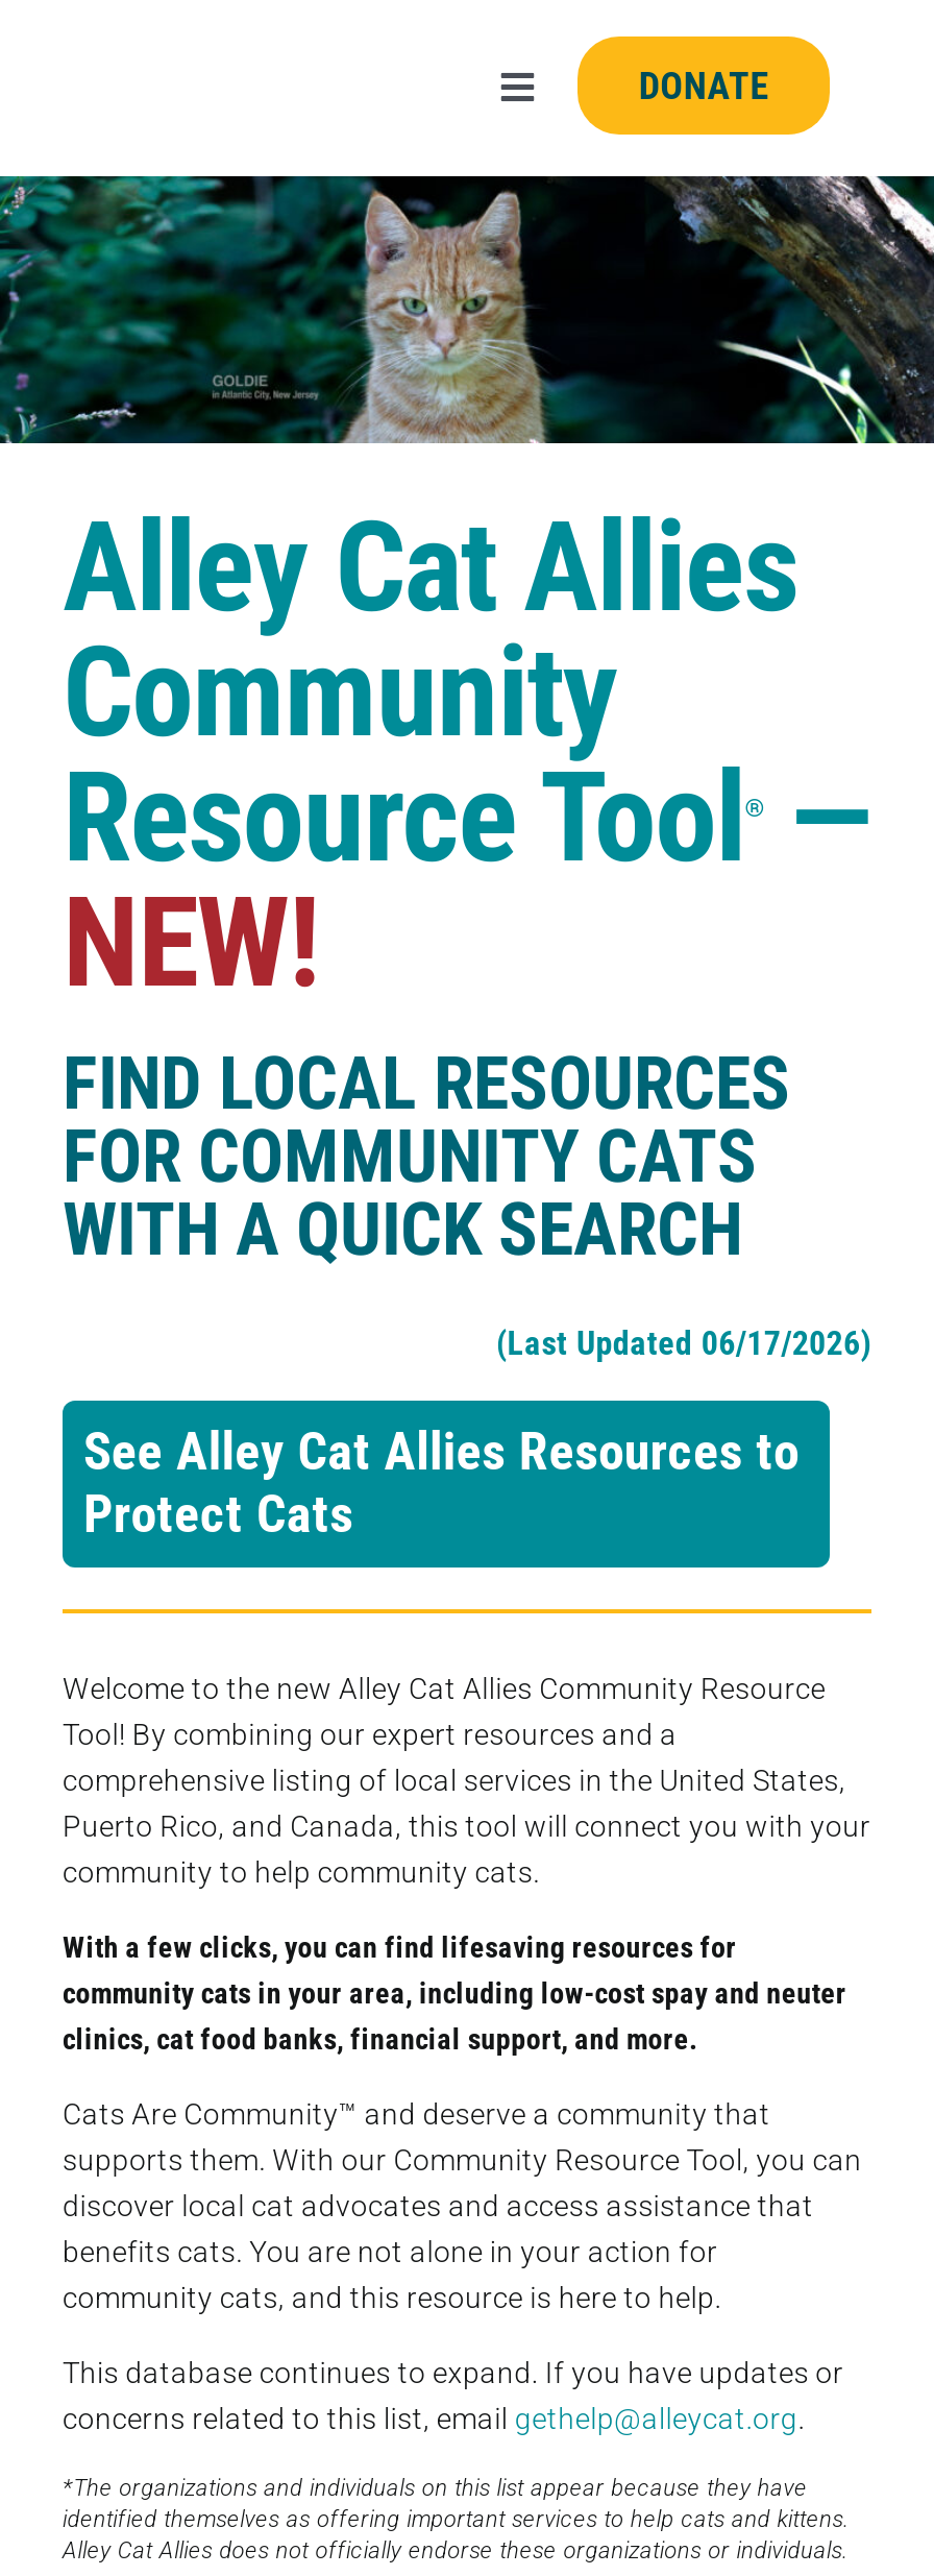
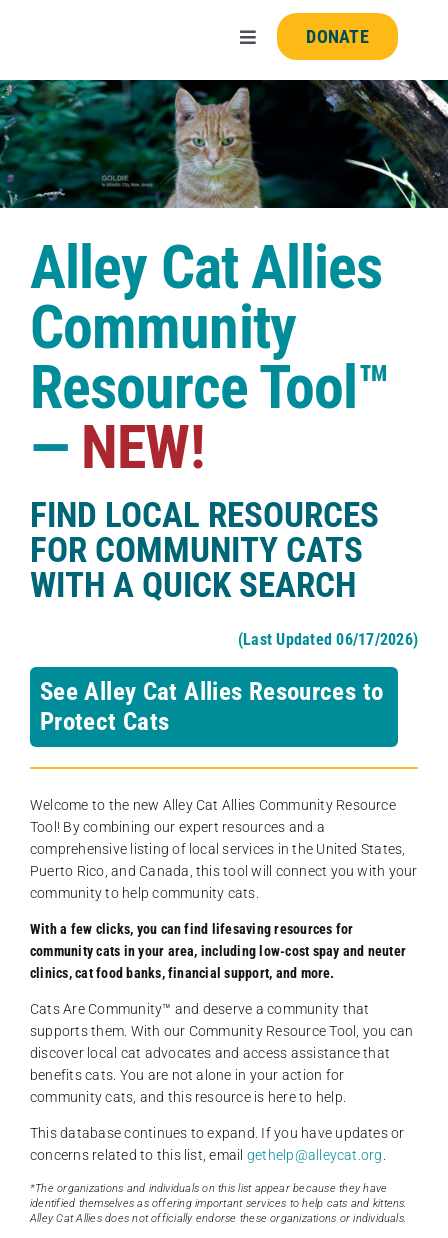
- Resource Tool ® —
- NEW!
+ Resource Tool™
+ — NEW!
